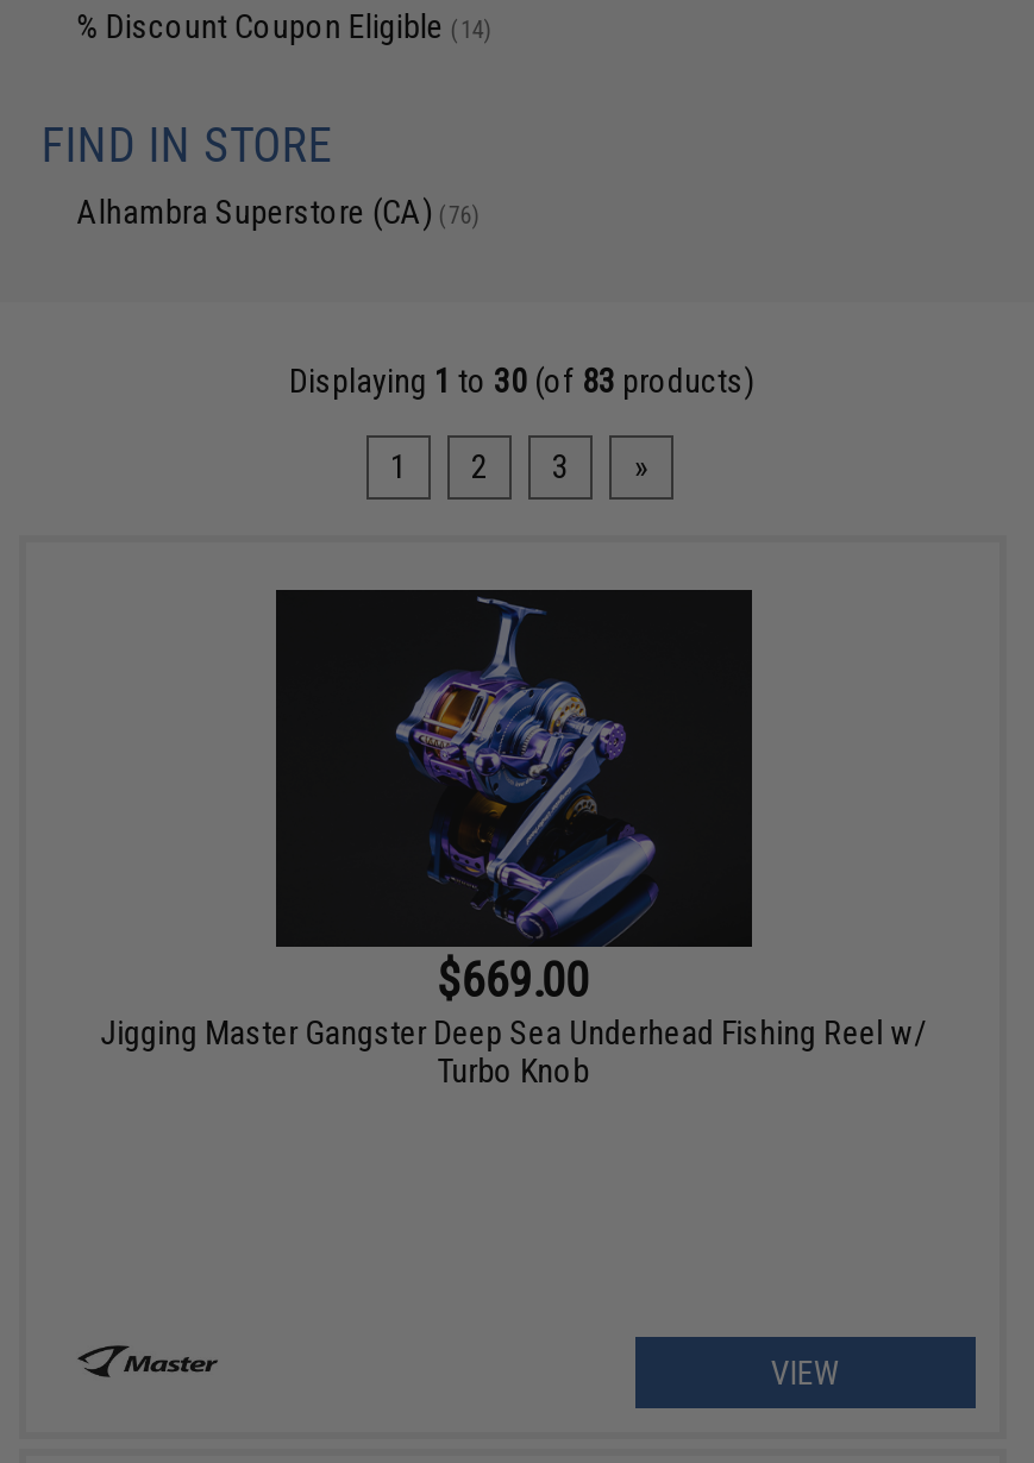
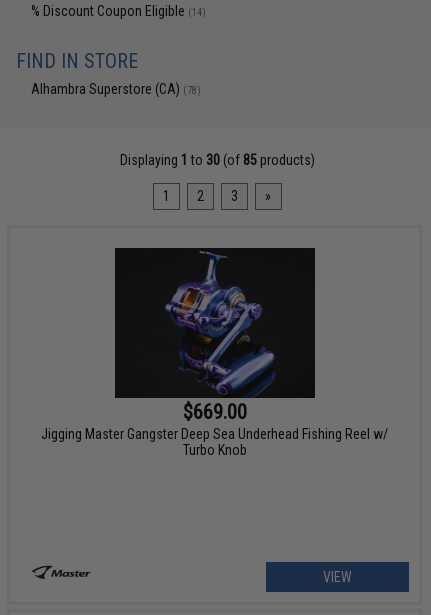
- Alhambra Superstore (CA) (76)
+ Alhambra Superstore (CA) (78)

- Displaying 1 to 30 (of 83 products)
+ Displaying 1 to 30 (of 85 products)
